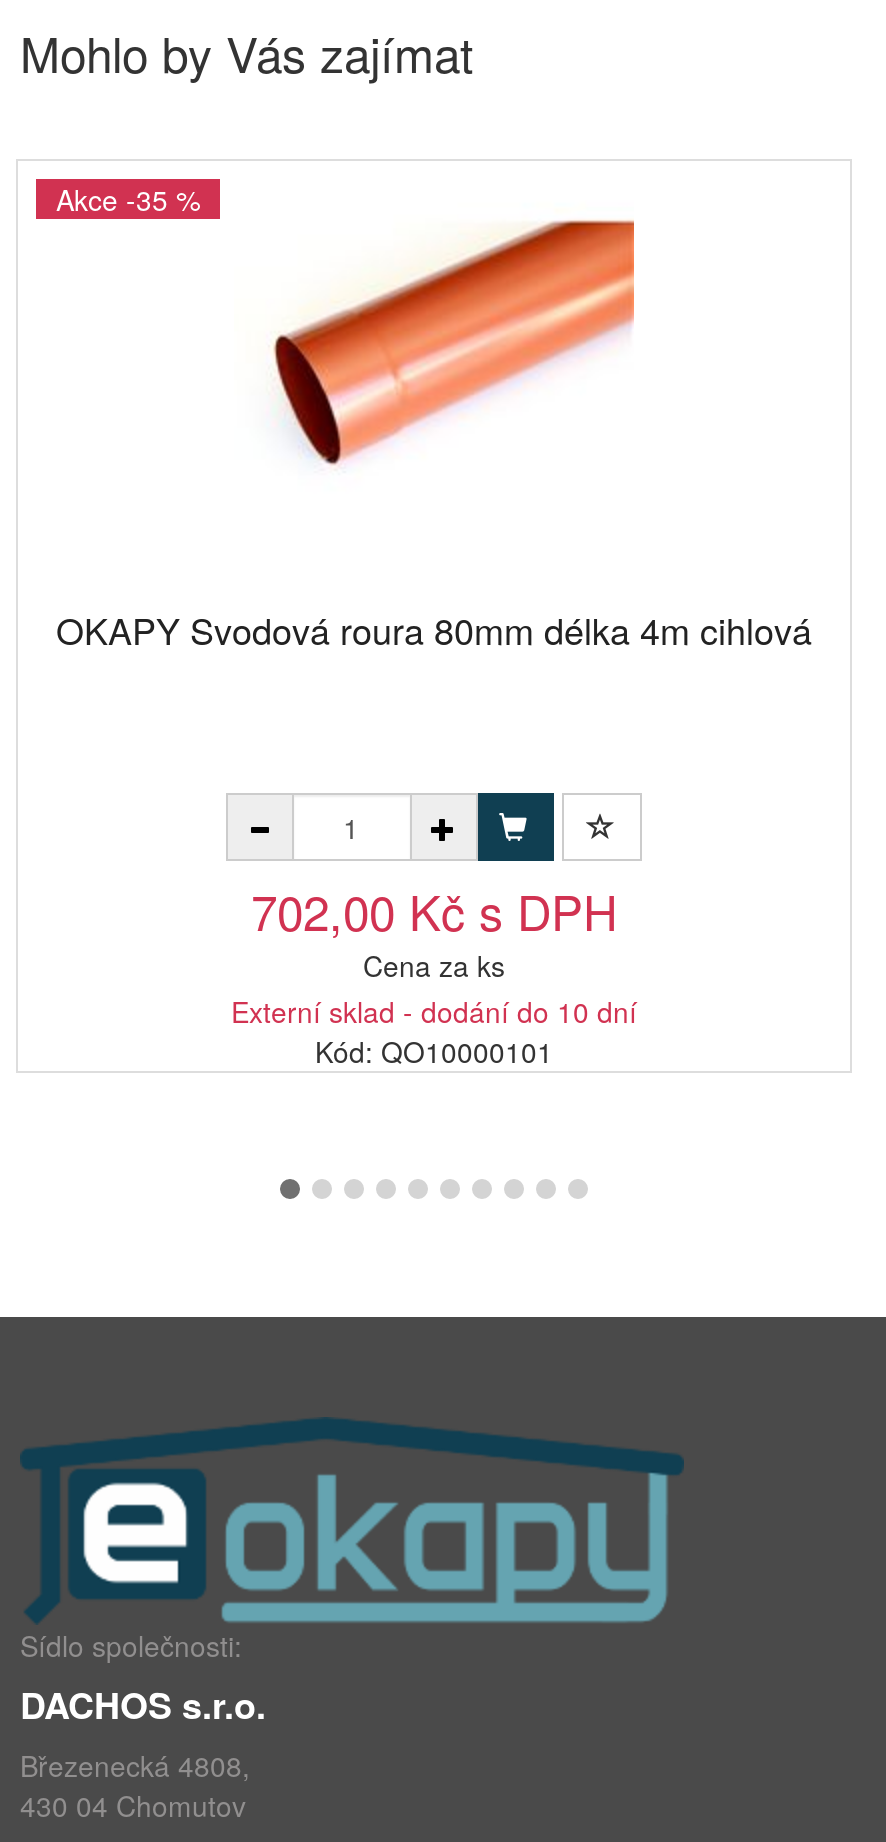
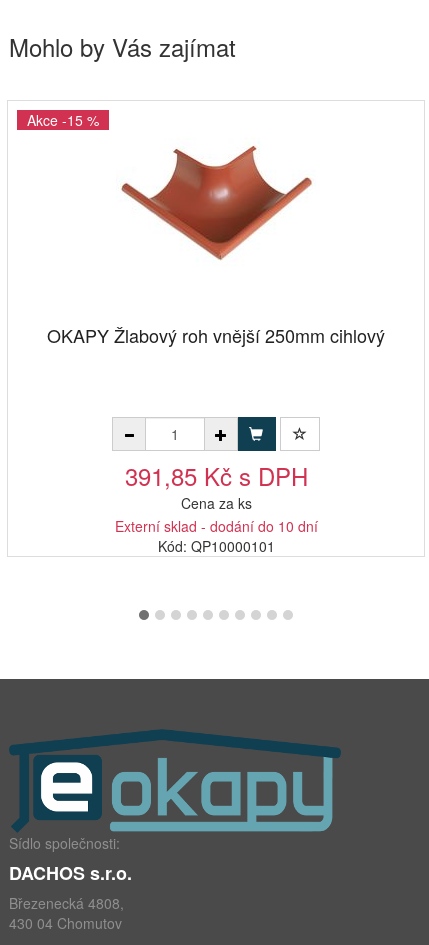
- Akce -35 %
+ Akce -15 %

- [image]
+ [image]

- OKAPY Svodová roura 80mm délka 4m cihlová
+ OKAPY Žlabový roh vnější 250mm cihlový

- 702,00 Kč s DPH
+ 391,85 Kč s DPH

- Kód: QO10000101
+ Kód: QP10000101
